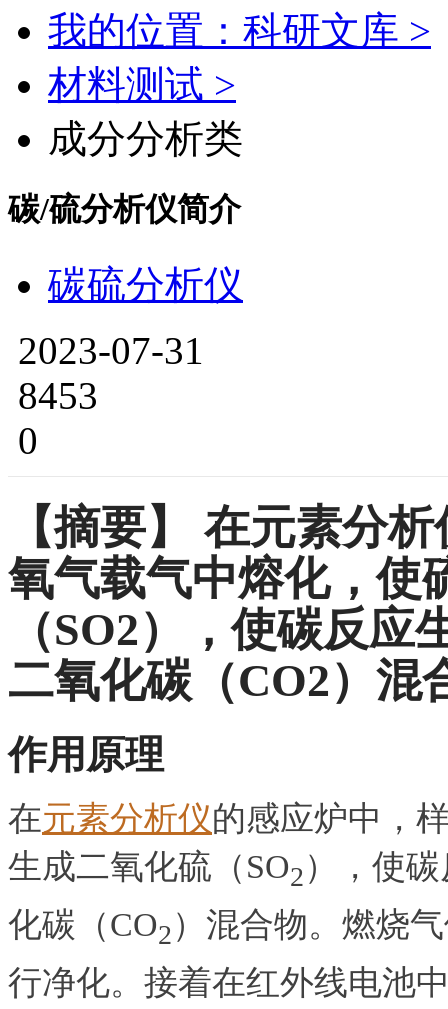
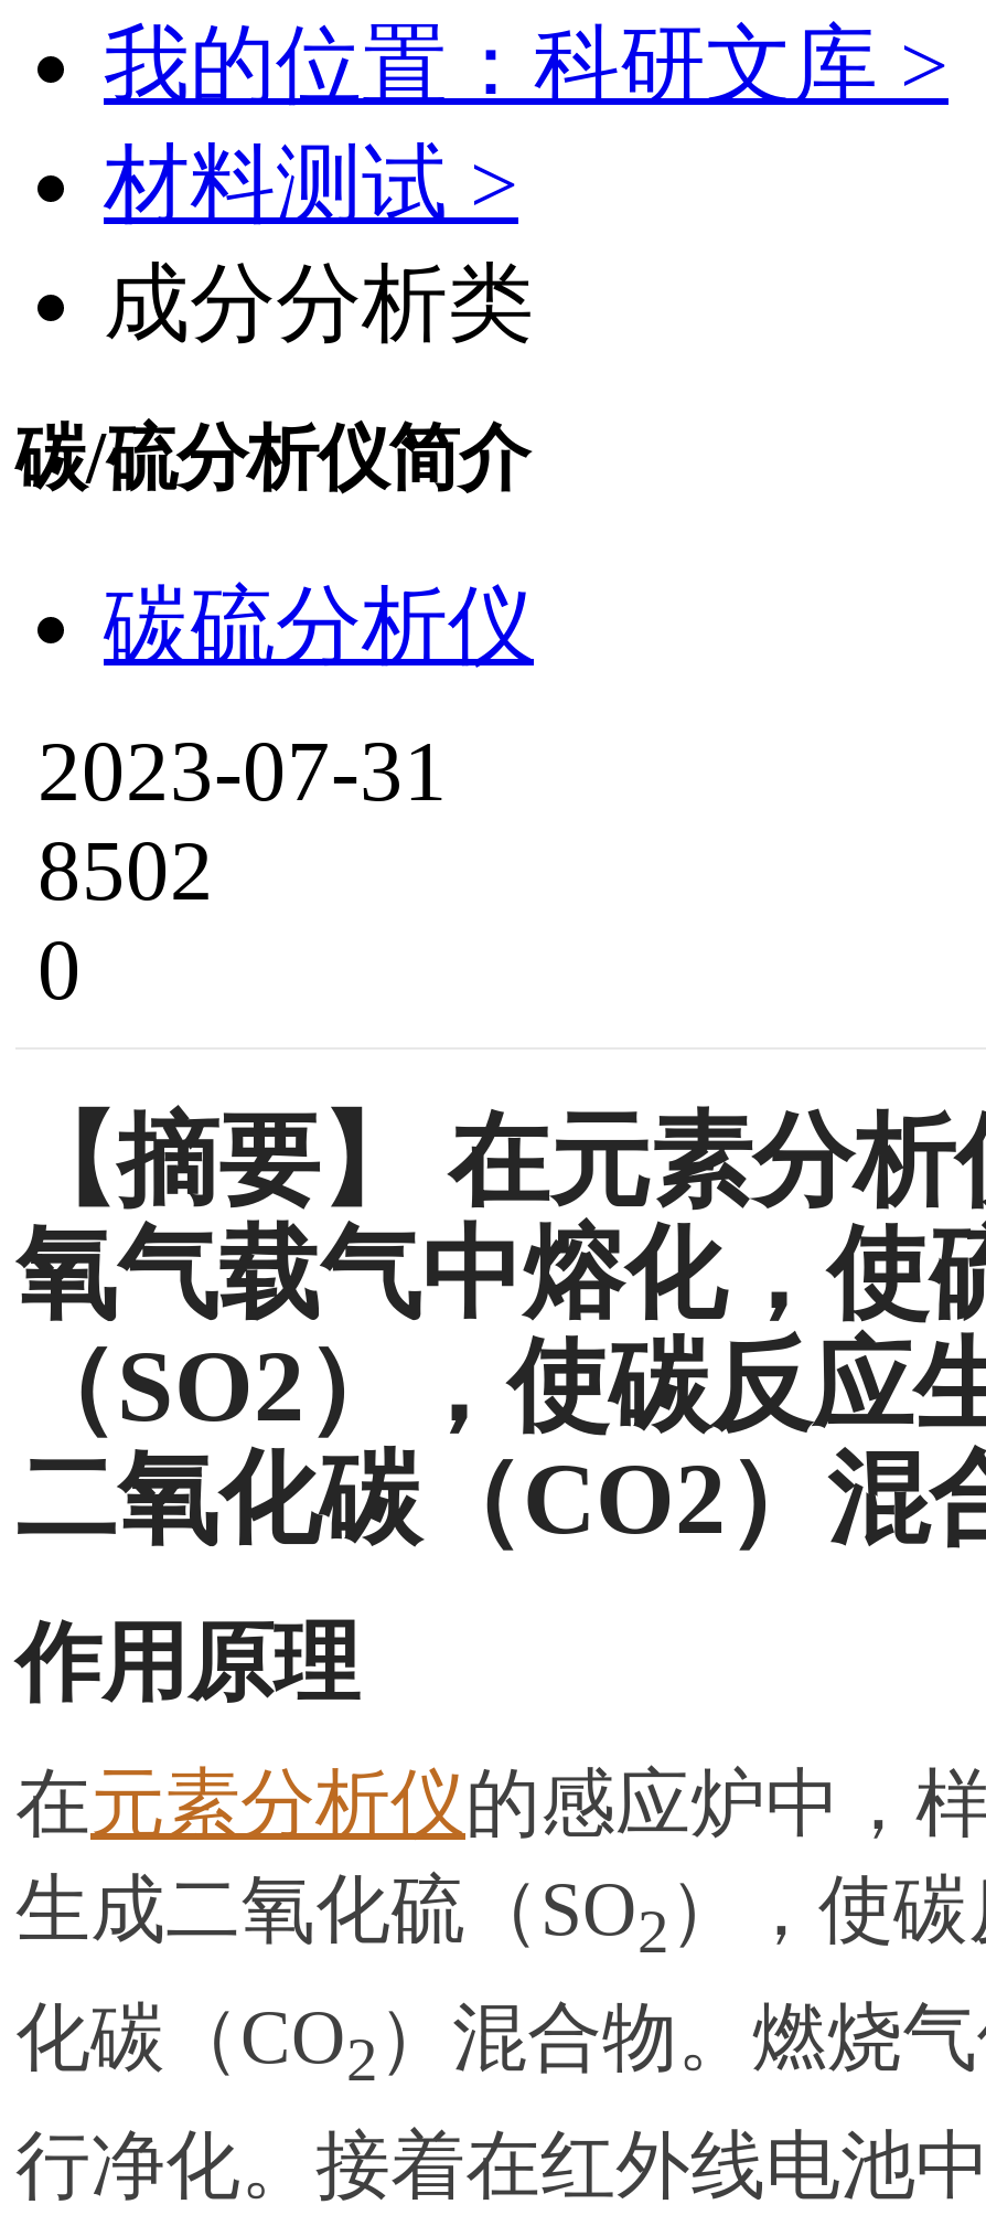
- 8453
+ 8502
